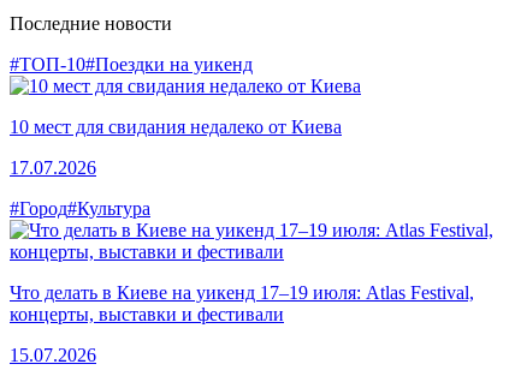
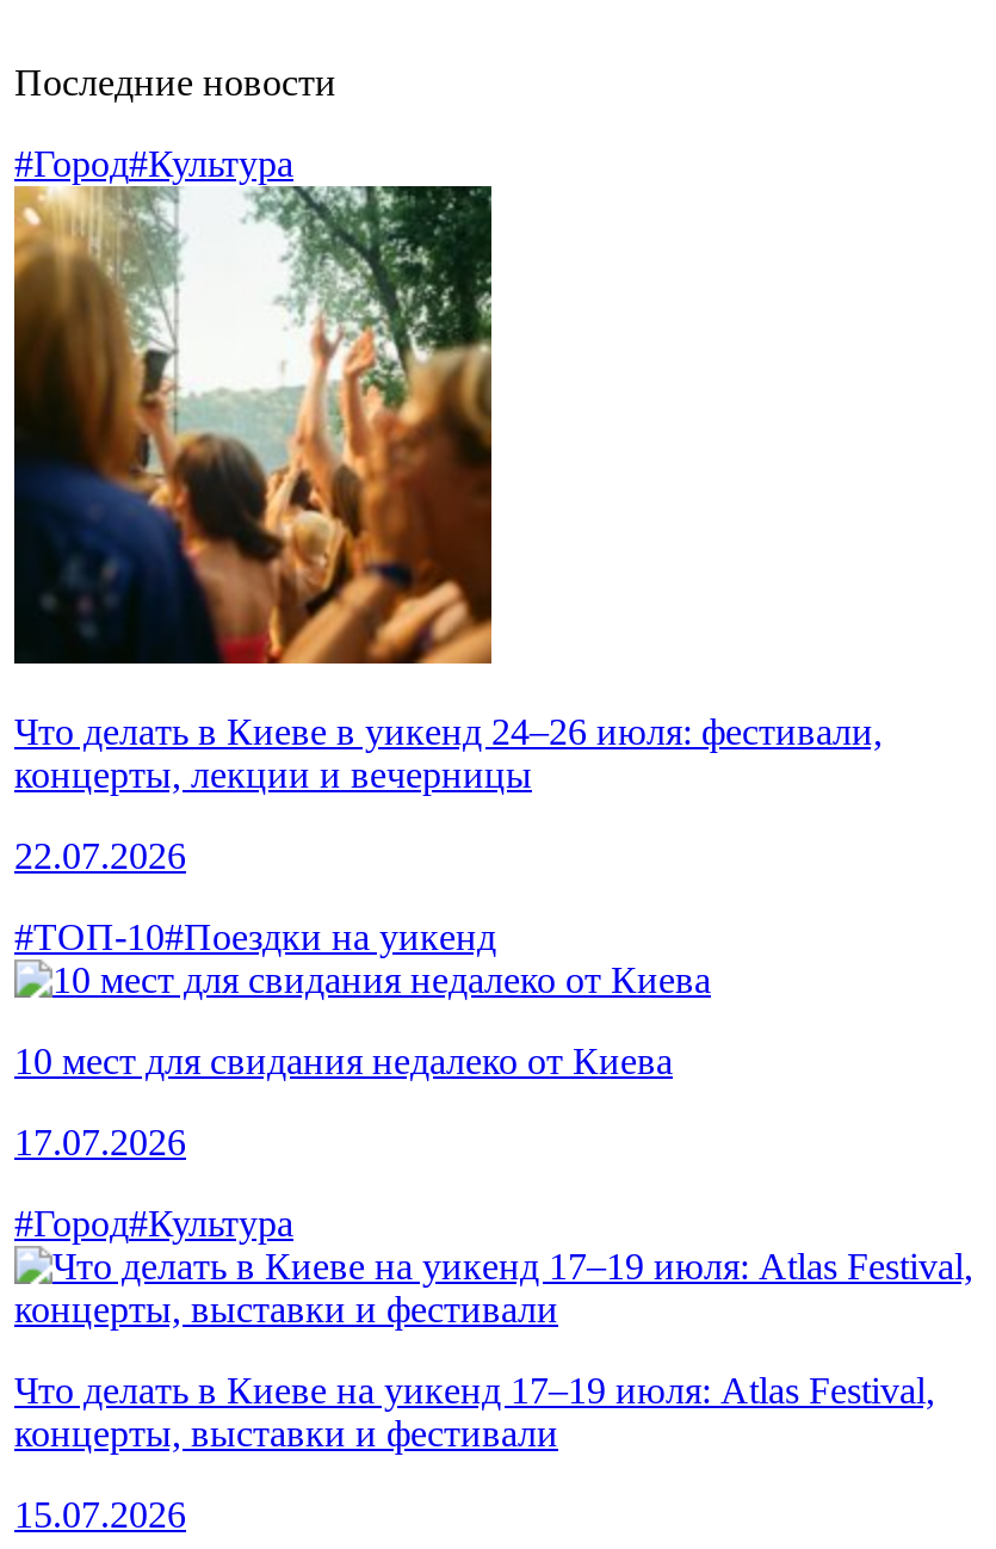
+ [image]
+ #Город#Культура

+ Что делать в Киеве в уикенд 24–26 июля: фестивали,
+ концерты, лекции и вечерницы
+ 22.07.2026
